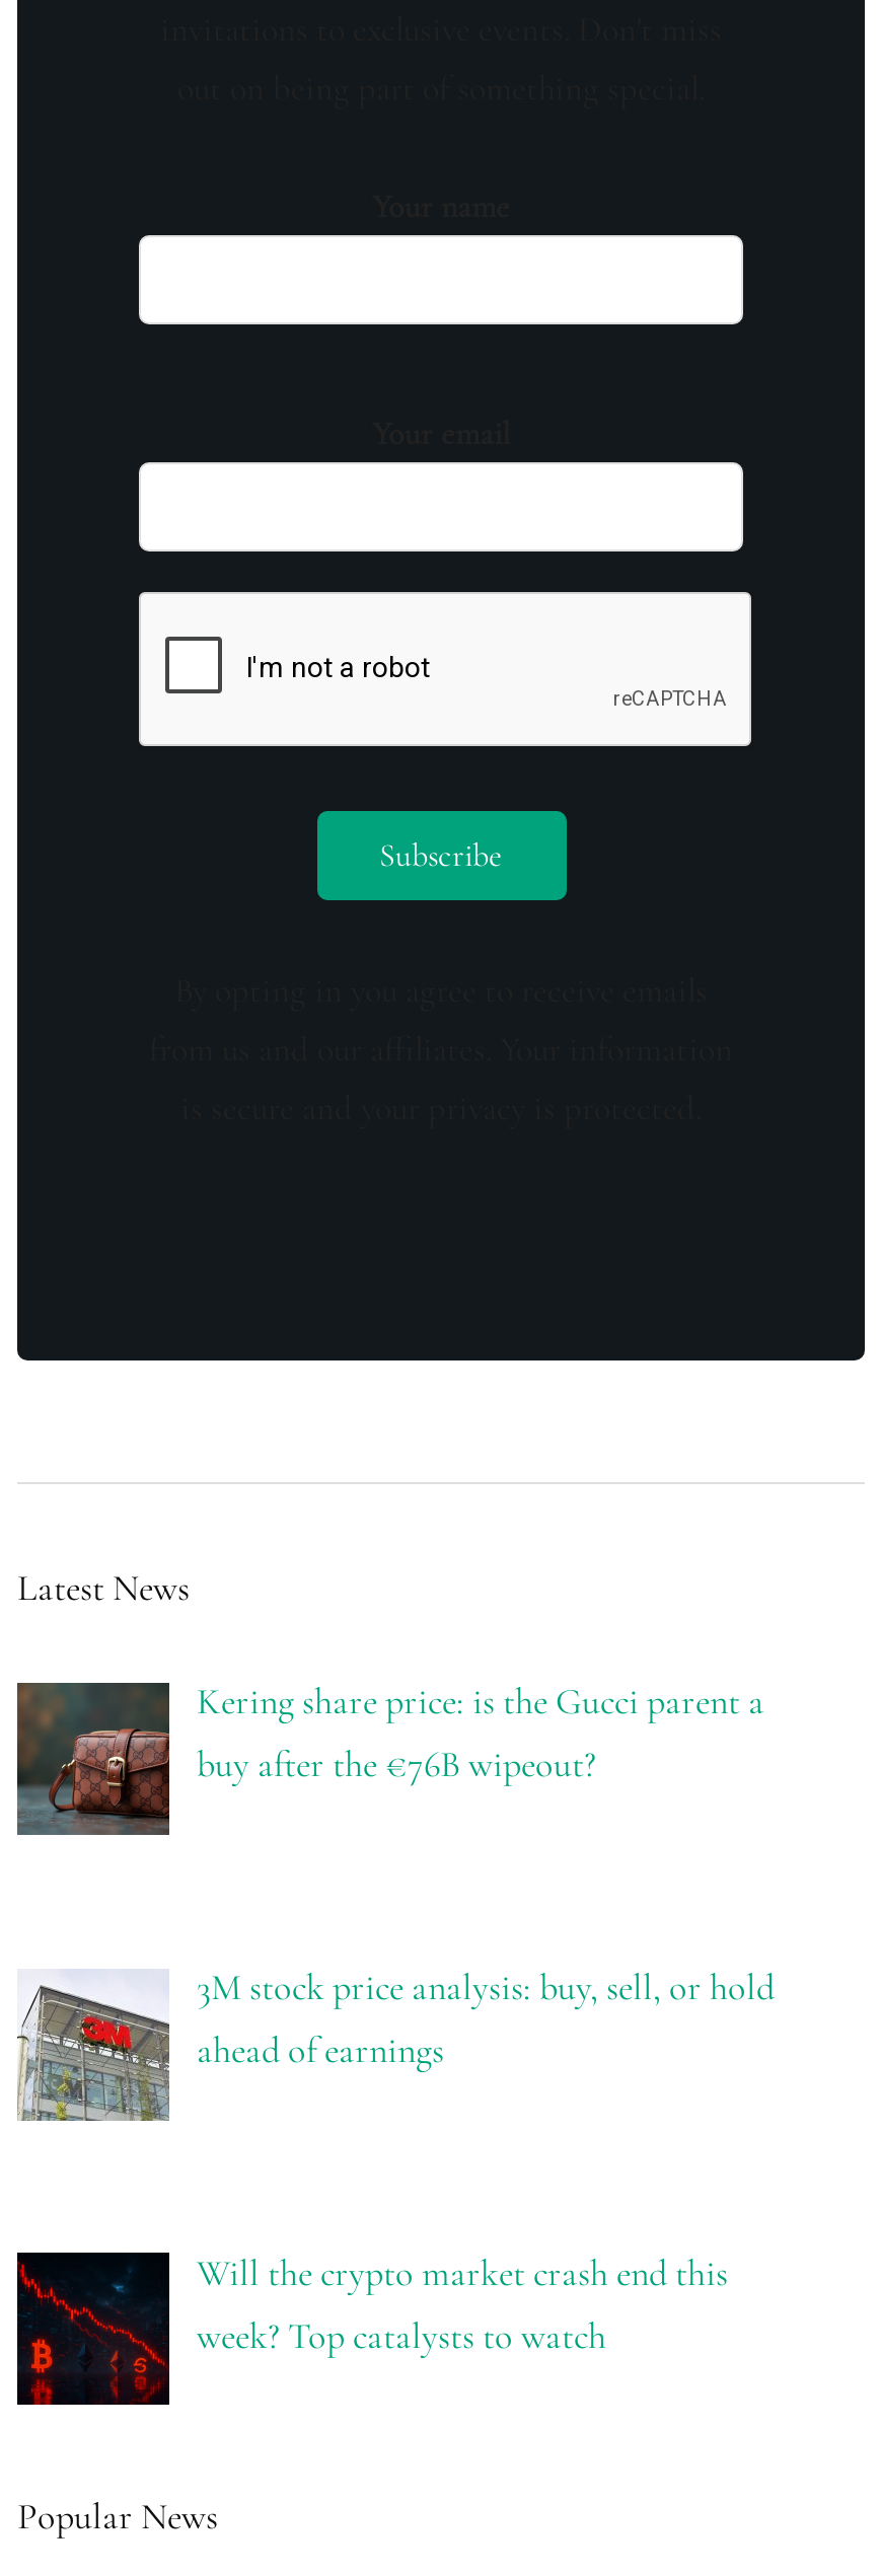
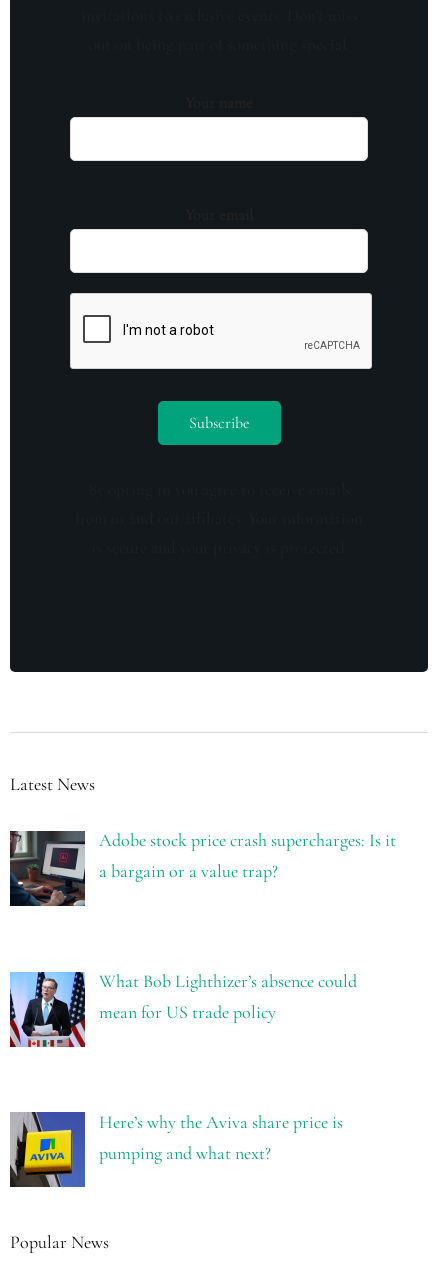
- [image]
- Kering share price: is the Gucci parent a
- buy after the €76B wipeout?
+ [image]
+ Adobe stock price crash supercharges: Is it
+ a bargain or a value trap?

- [image]
- 3M stock price analysis: buy, sell, or hold
- ahead of earnings
+ [image]
+ What Bob Lighthizer’s absence could
+ mean for US trade policy

- [image]
- Will the crypto market crash end this
- week? Top catalysts to watch
+ [image]
+ Here’s why the Aviva share price is
+ pumping and what next?
